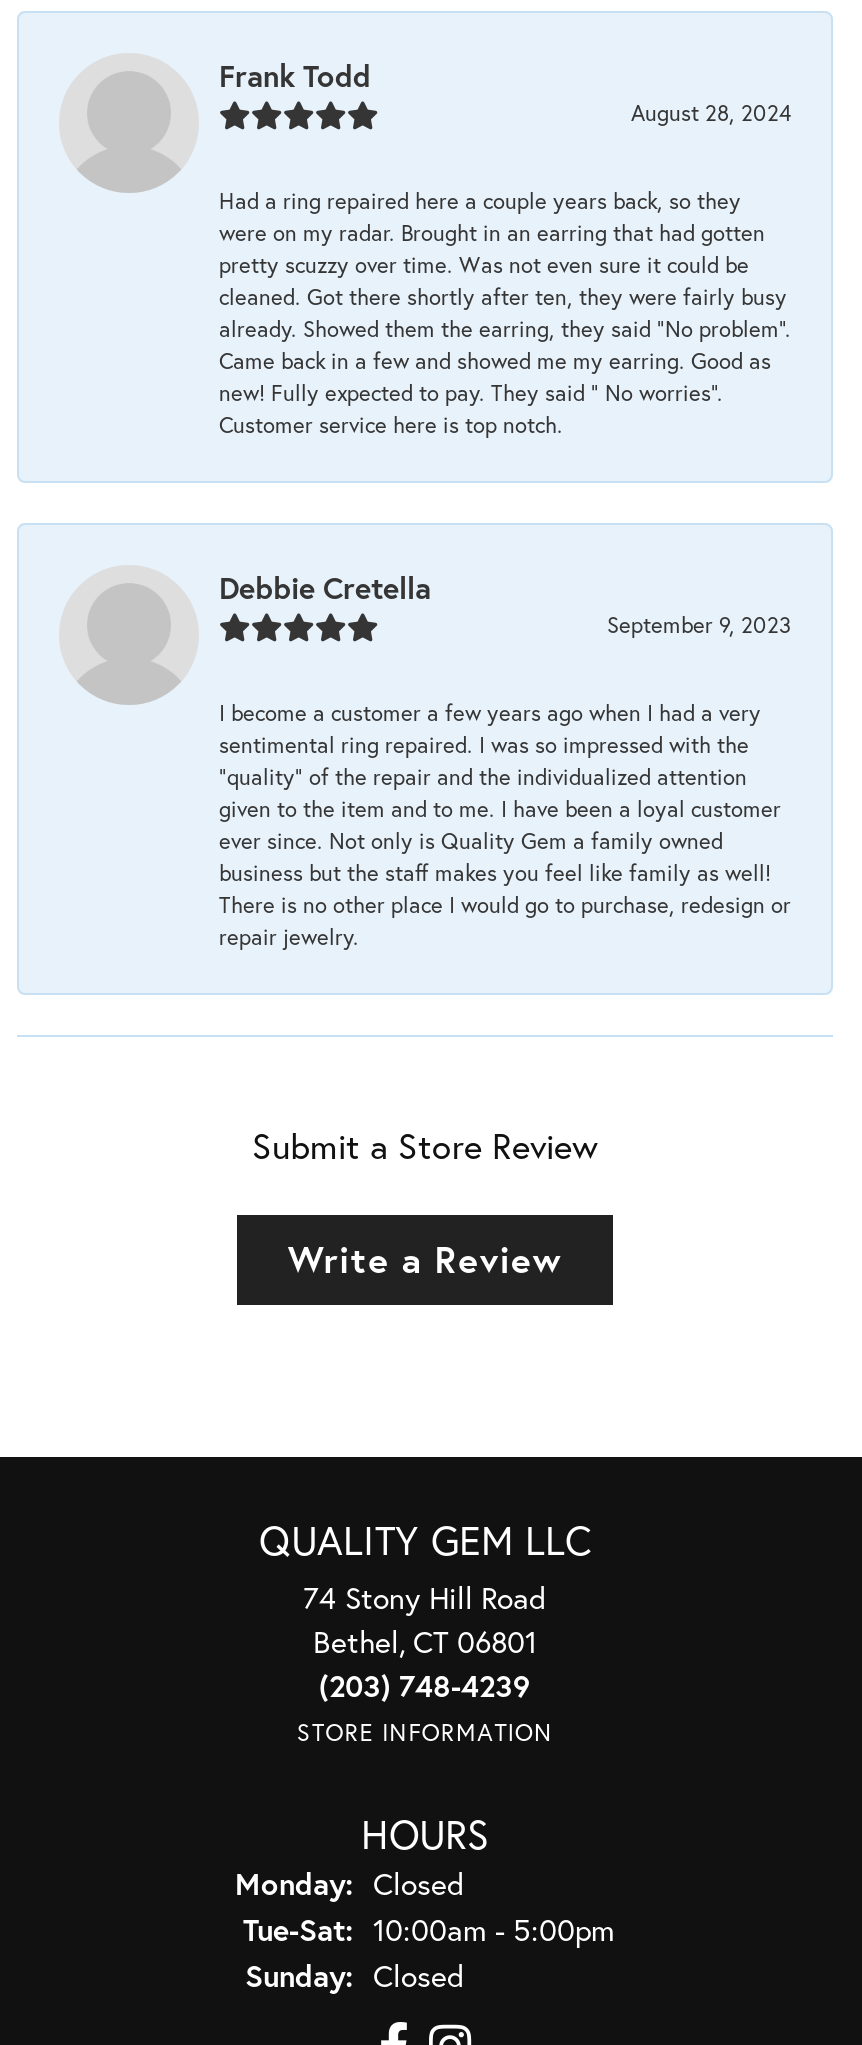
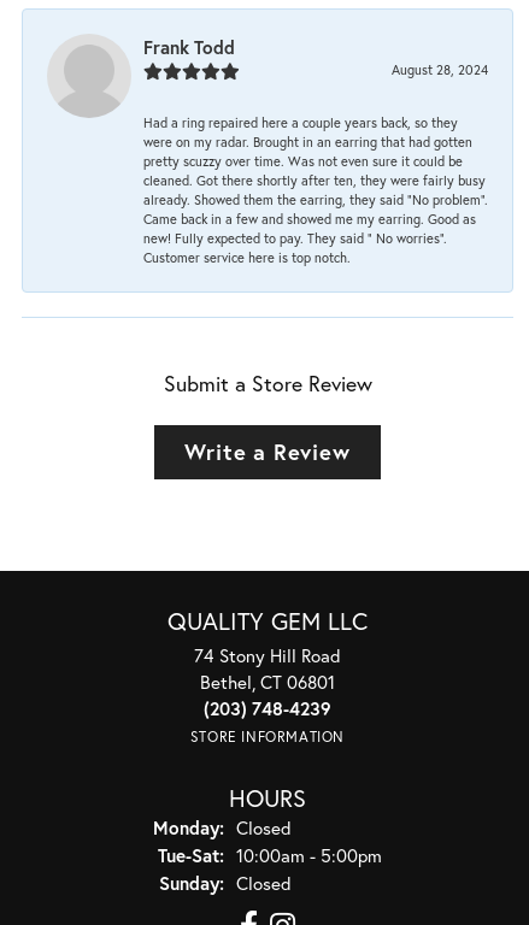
- Debbie Cretella
- September 9, 2023
- I become a customer a few years ago when I had a very
- sentimental ring repaired. I was so impressed with the
- “quality” of the repair and the individualized attention
- given to the item and to me. I have been a loyal customer
- ever since. Not only is Quality Gem a family owned
- business but the staff makes you feel like family as well!
- There is no other place I would go to purchase, redesign or
- repair jewelry.
